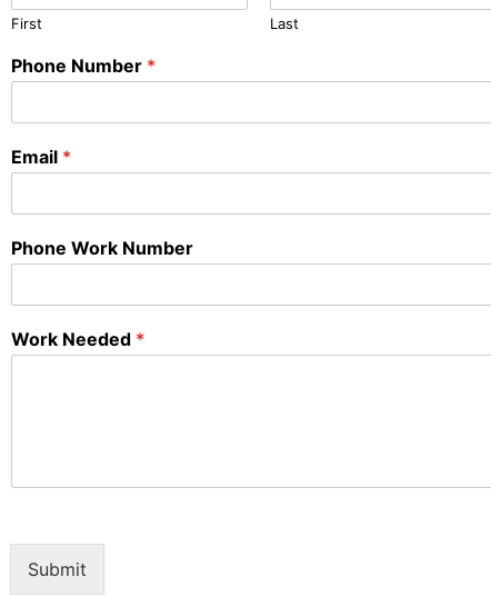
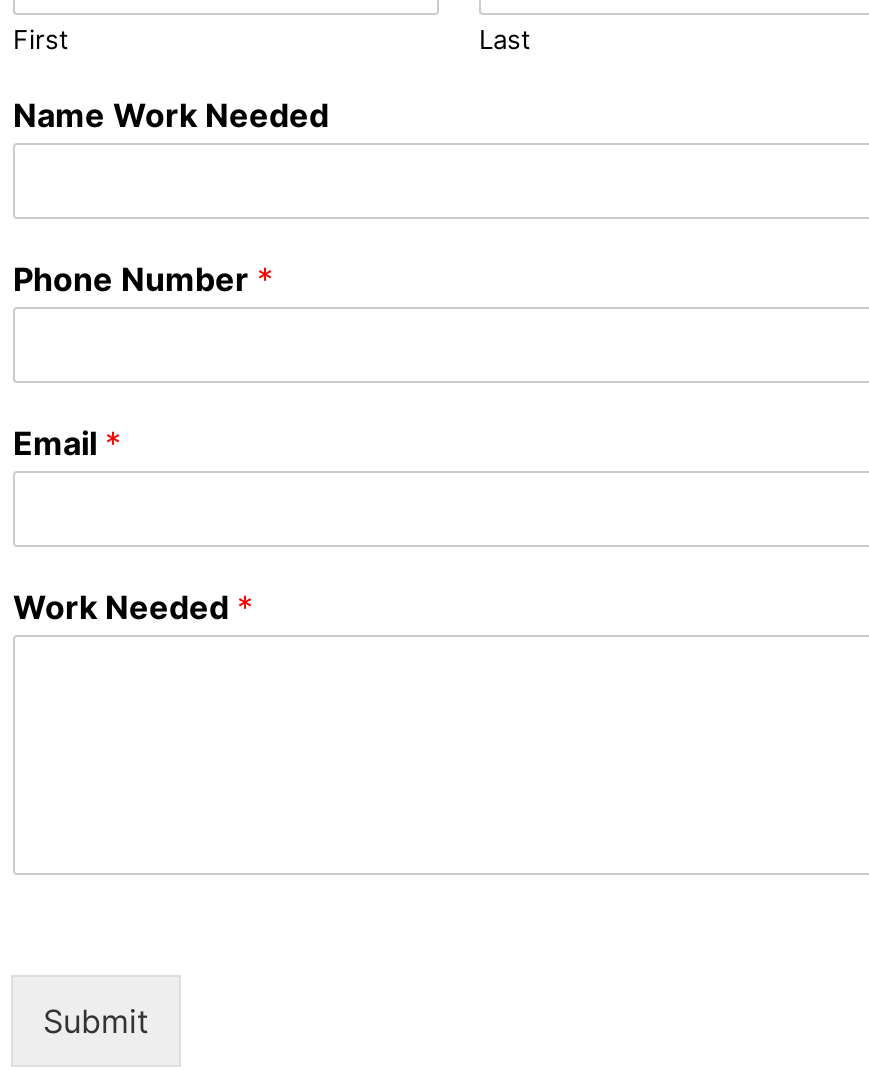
+ Name Work Needed

moved down: Phone Number * | Email *

- Phone Work Number
